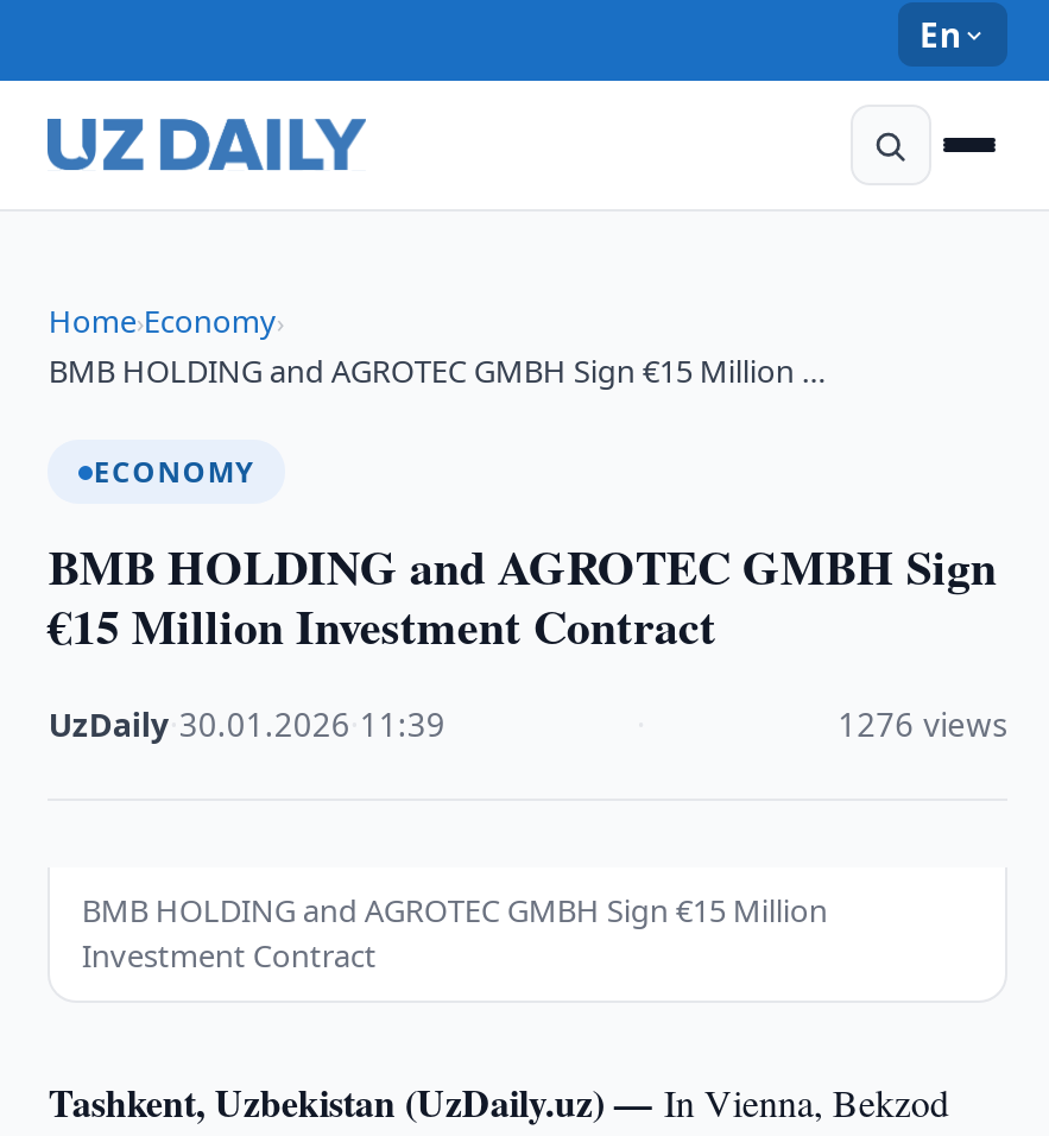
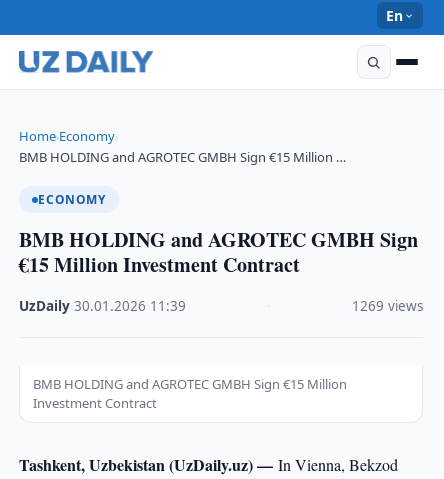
- 1276 views
+ 1269 views
